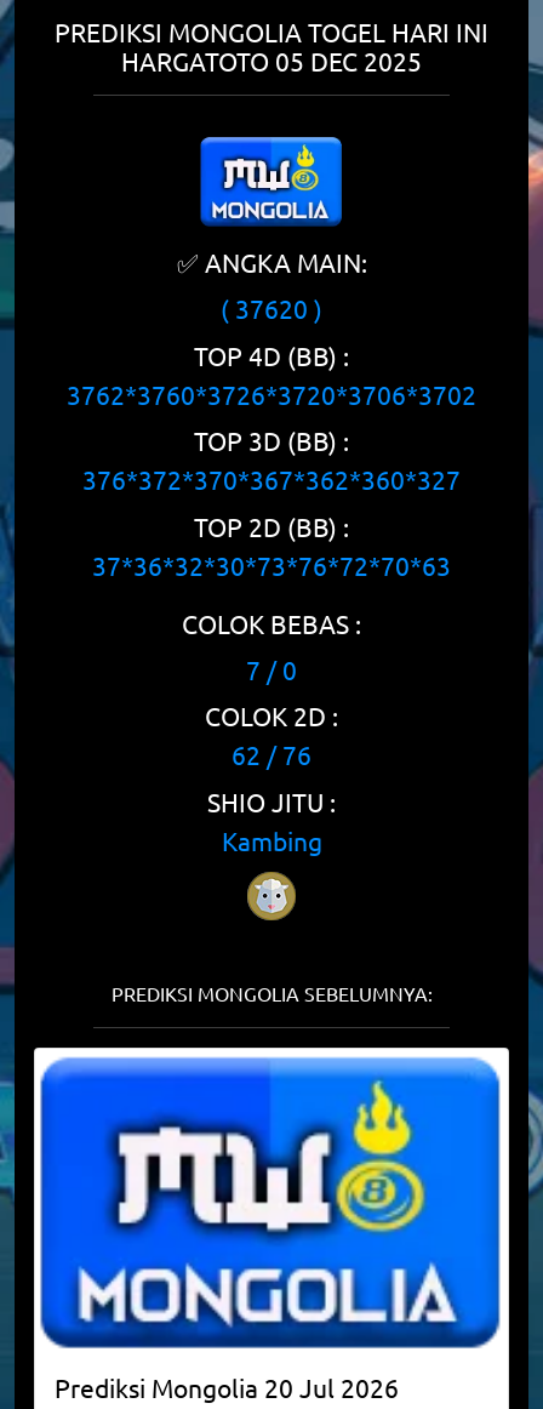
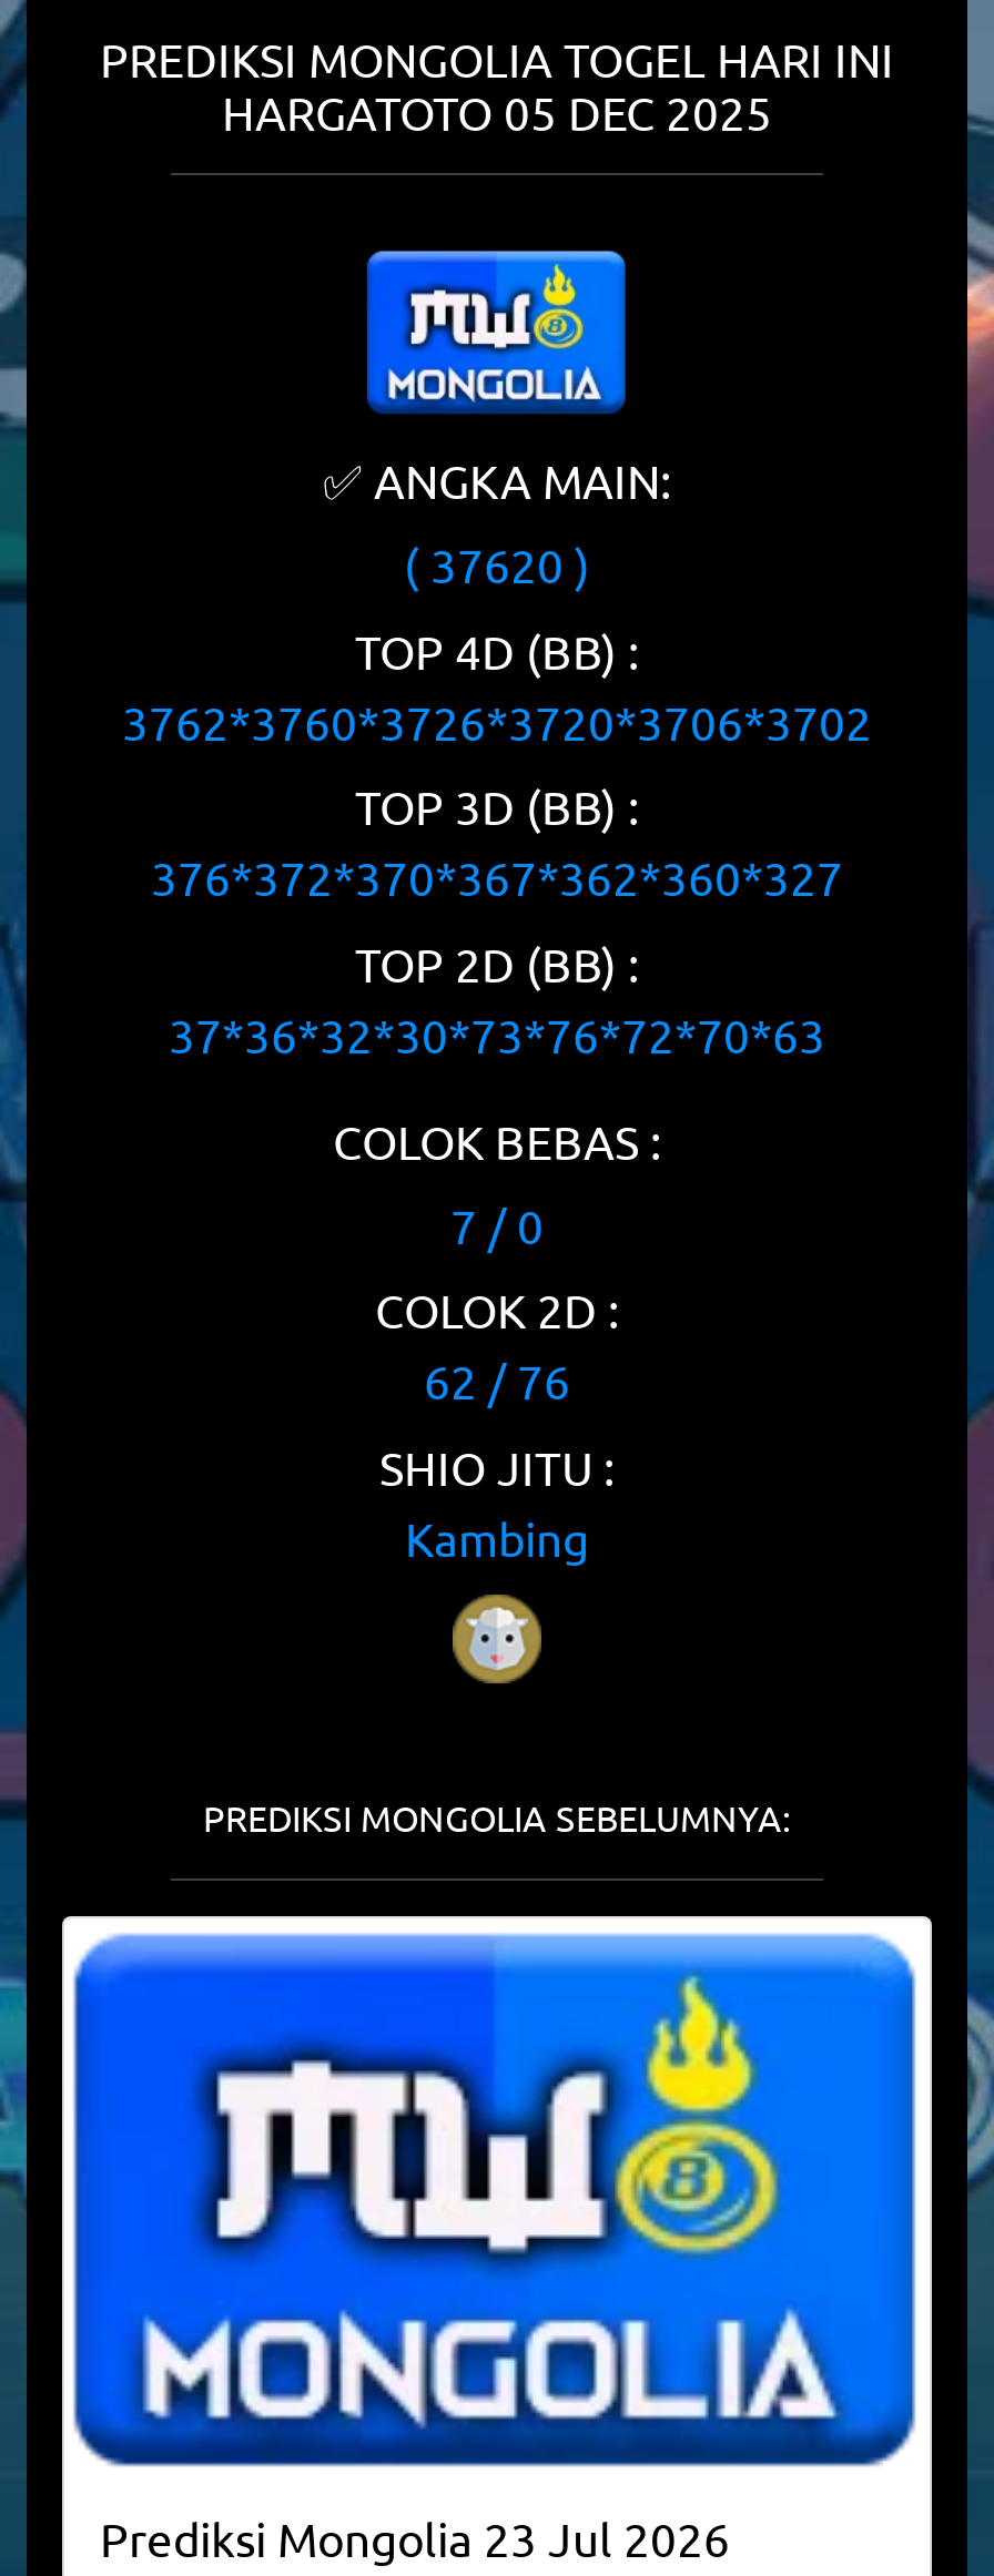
- Prediksi Mongolia 20 Jul 2026
+ Prediksi Mongolia 23 Jul 2026
